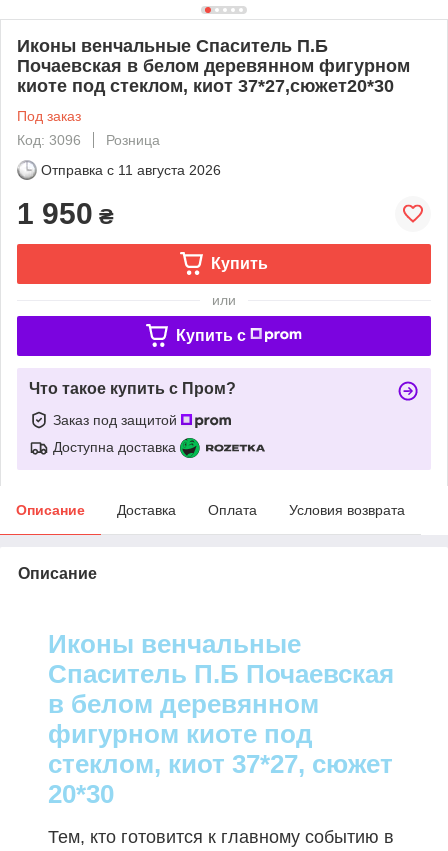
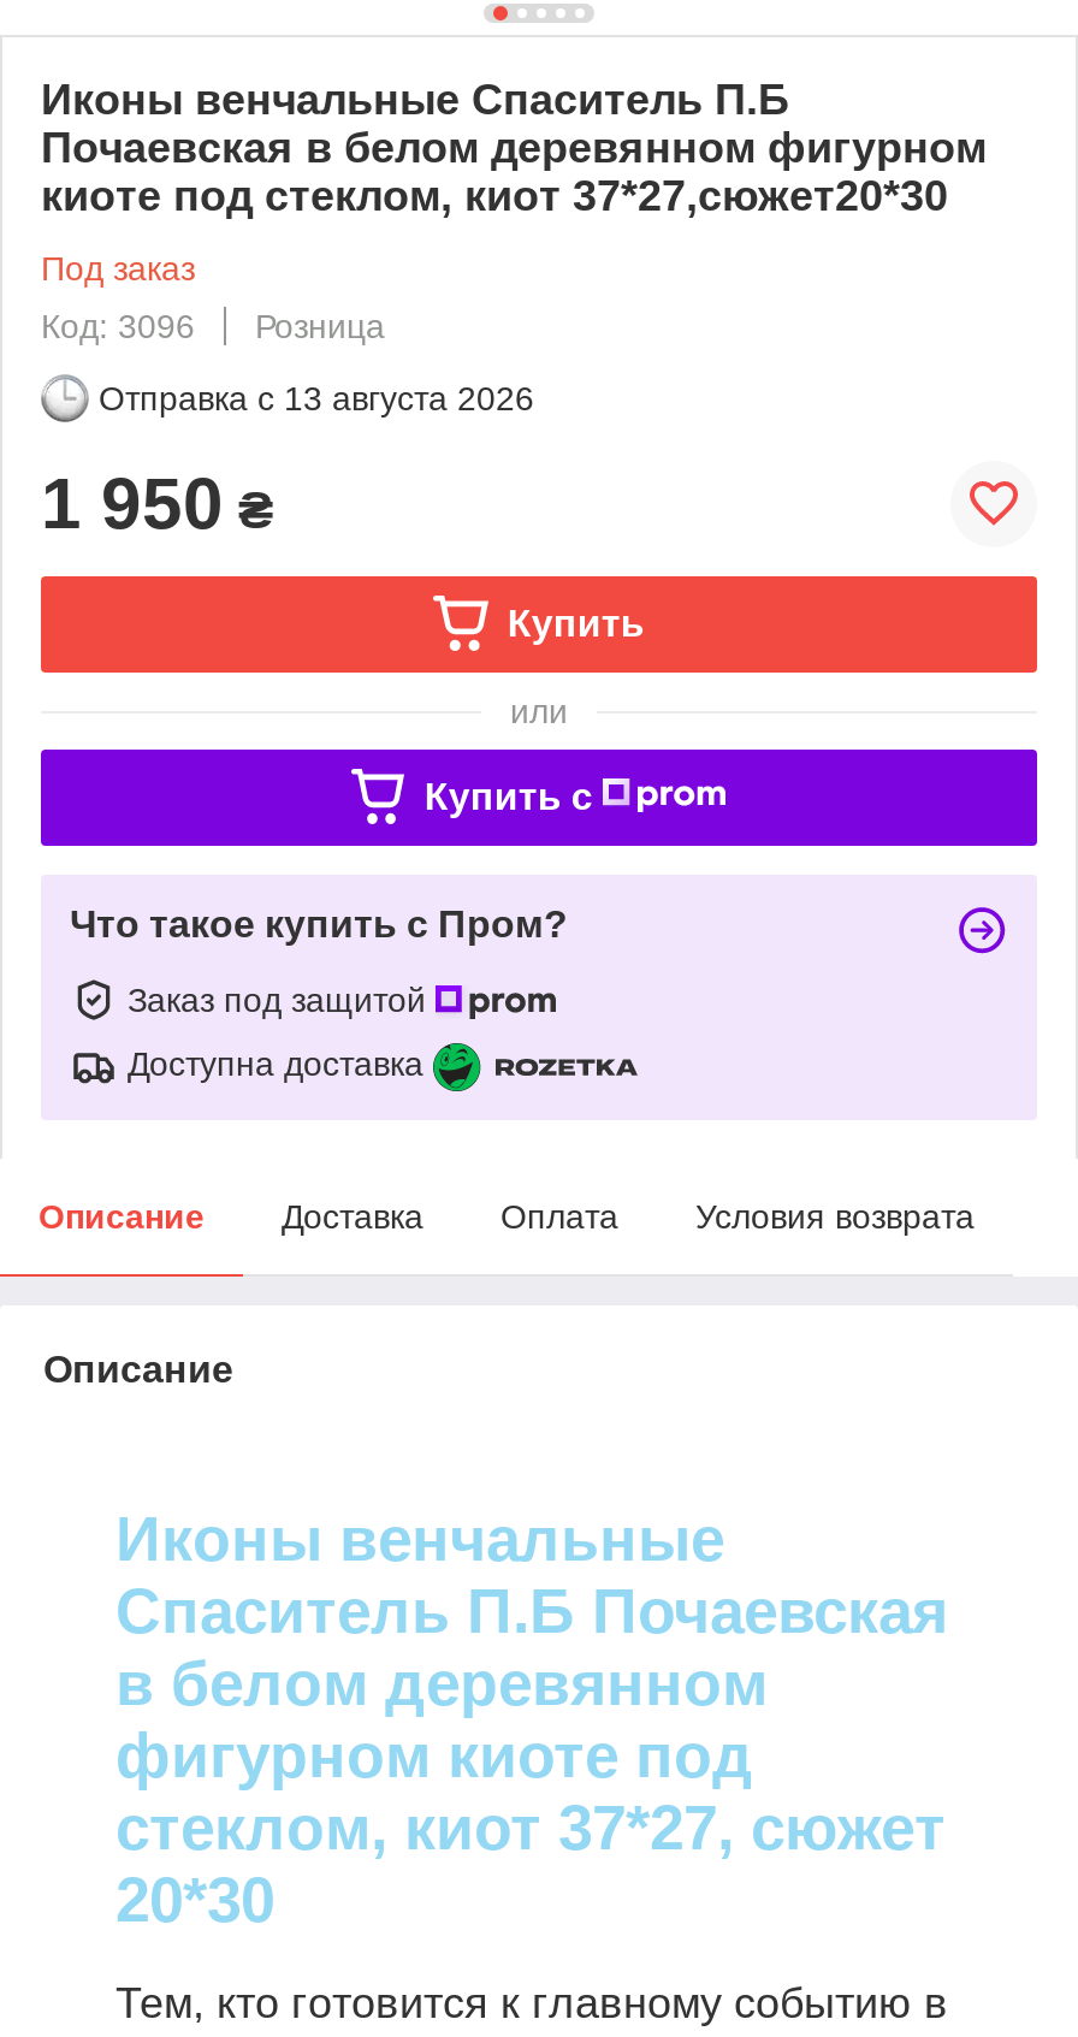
- Отправка с 11 августа 2026
+ Отправка с 13 августа 2026
